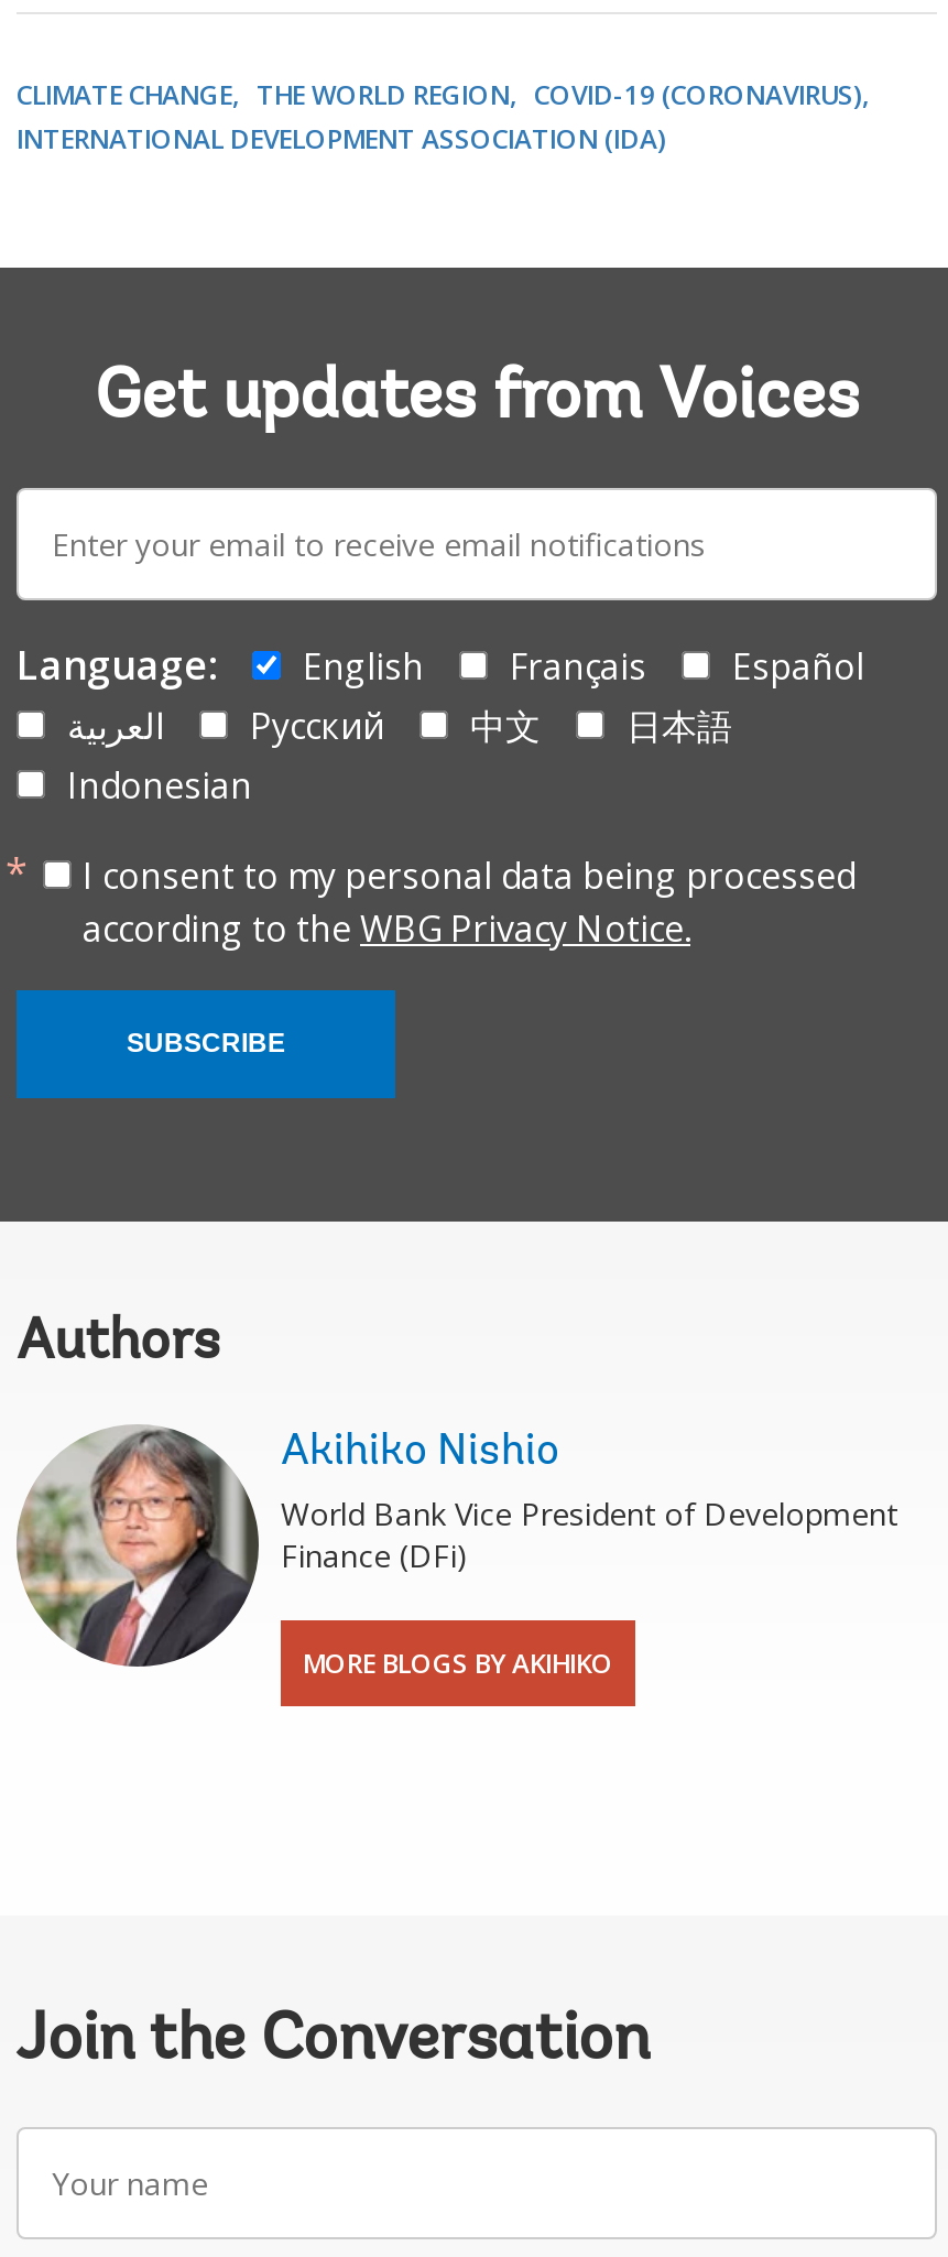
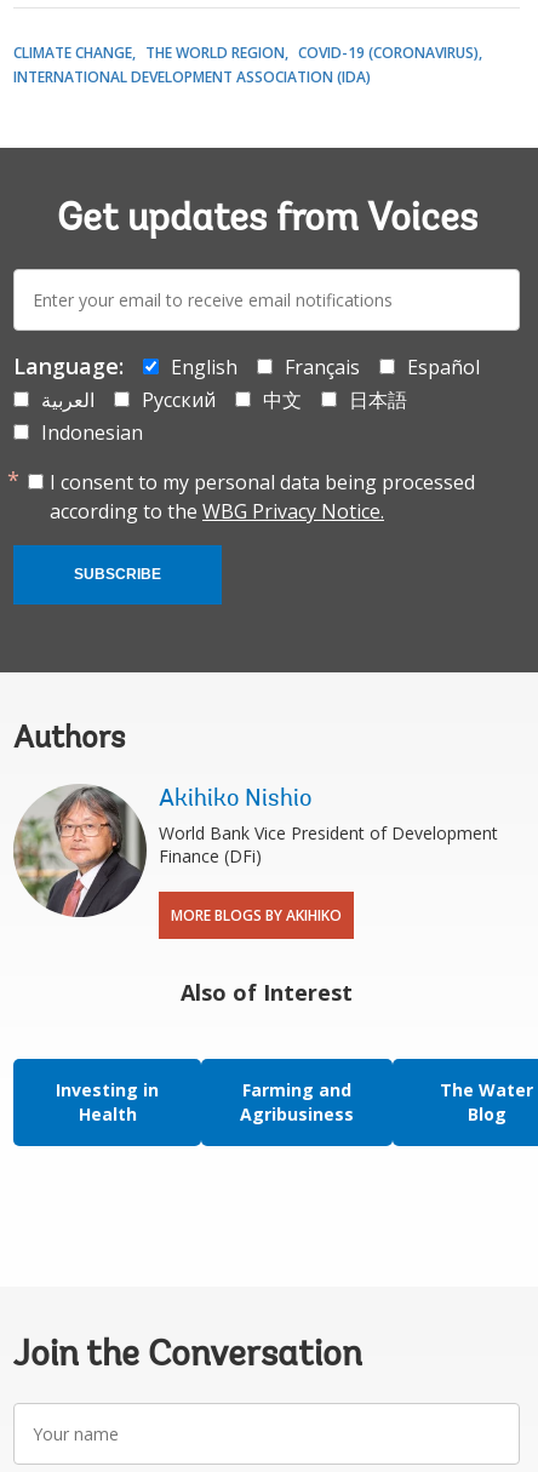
+ [image]
+ Also of Interest
+ Investing in
+ Health

+ Farming and
+ Agribusiness

+ The Water
+ Blog
